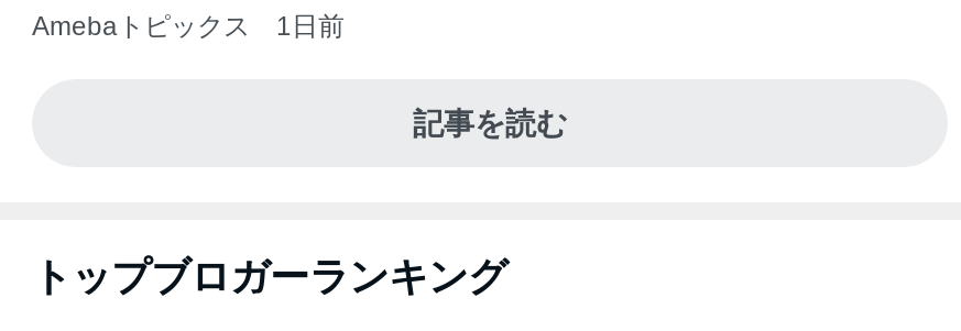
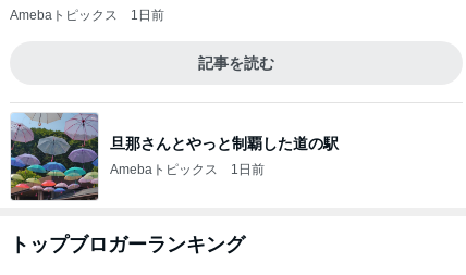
+ [image]
+ 旦那さんとやっと制覇した道の駅
+ Amebaトピックス
+ 1日前
